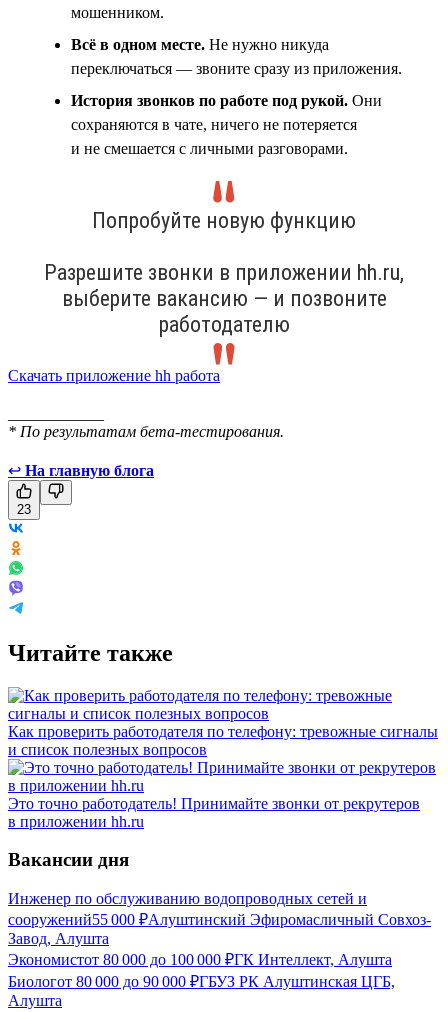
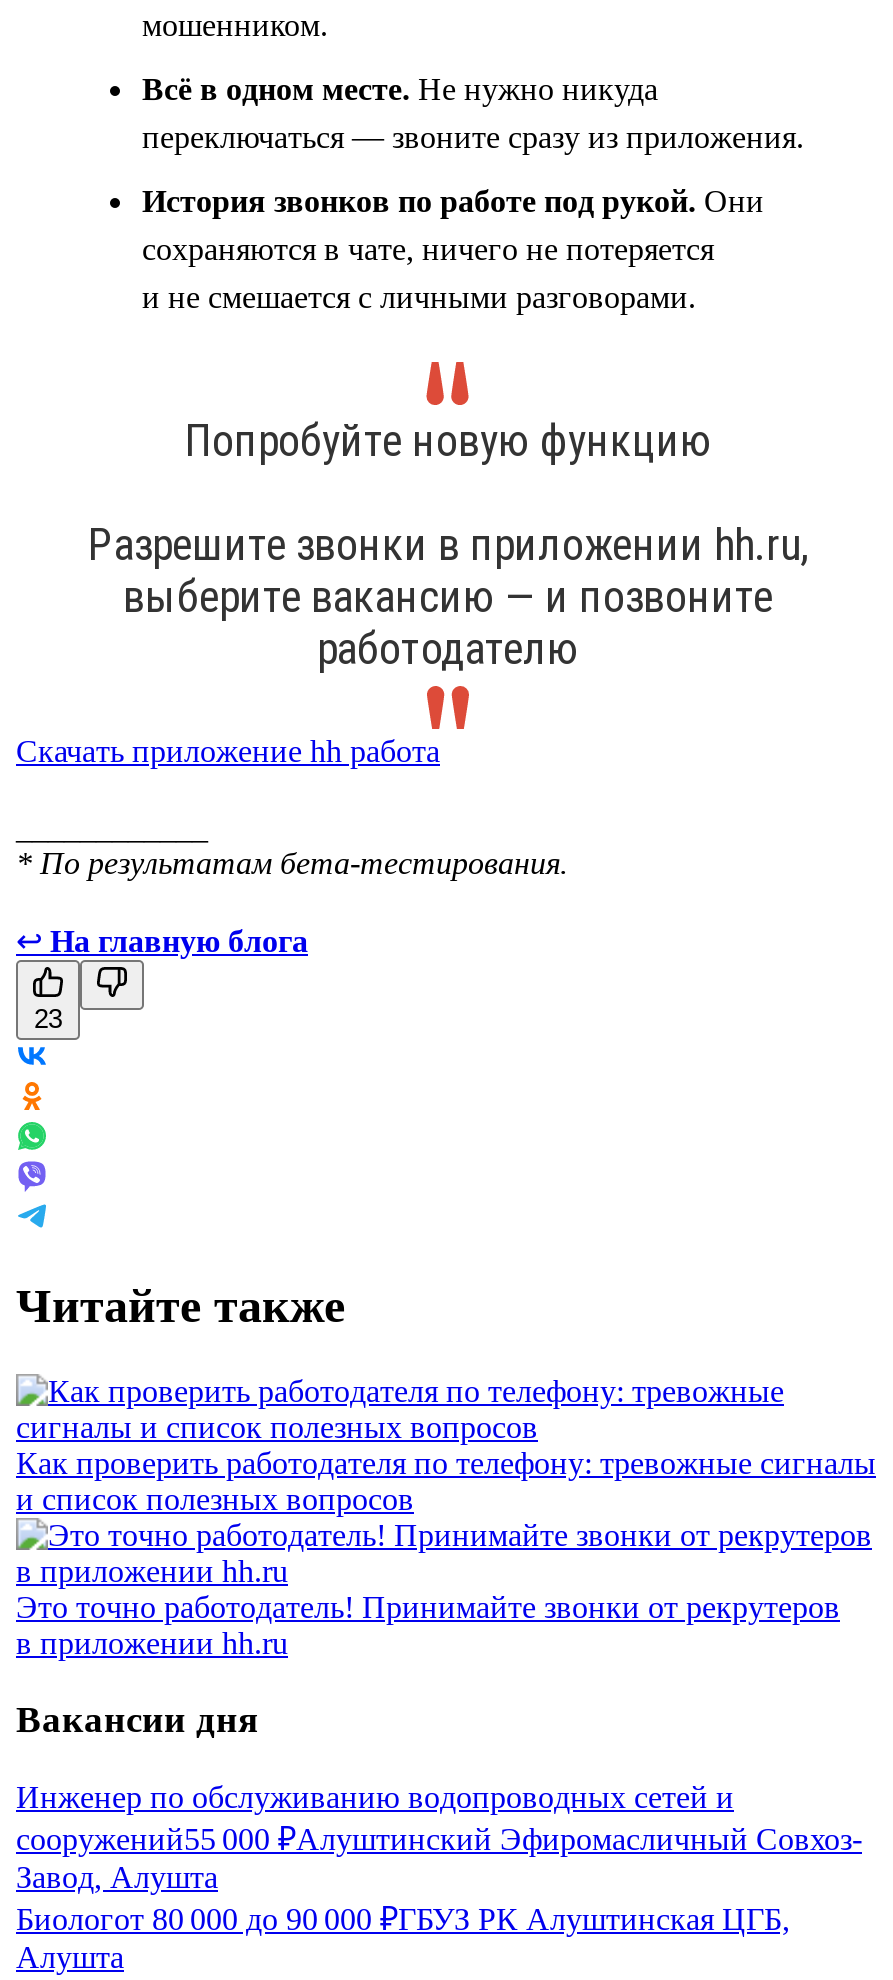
- Экономистот 80 000 до 100 000 ₽ГК Интеллект, Алушта
